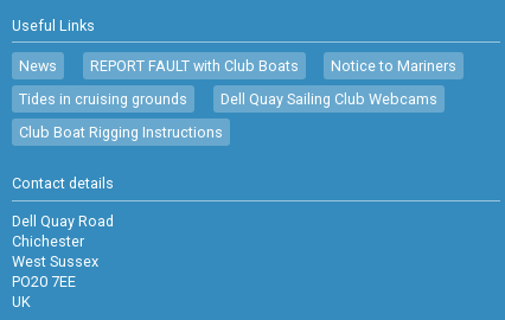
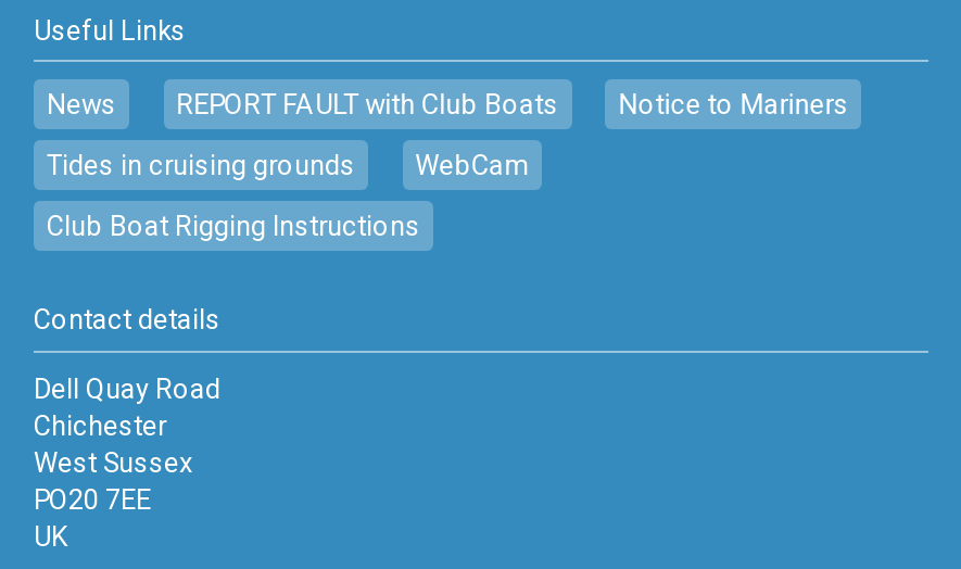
- Dell Quay Sailing Club Webcams
+ WebCam
